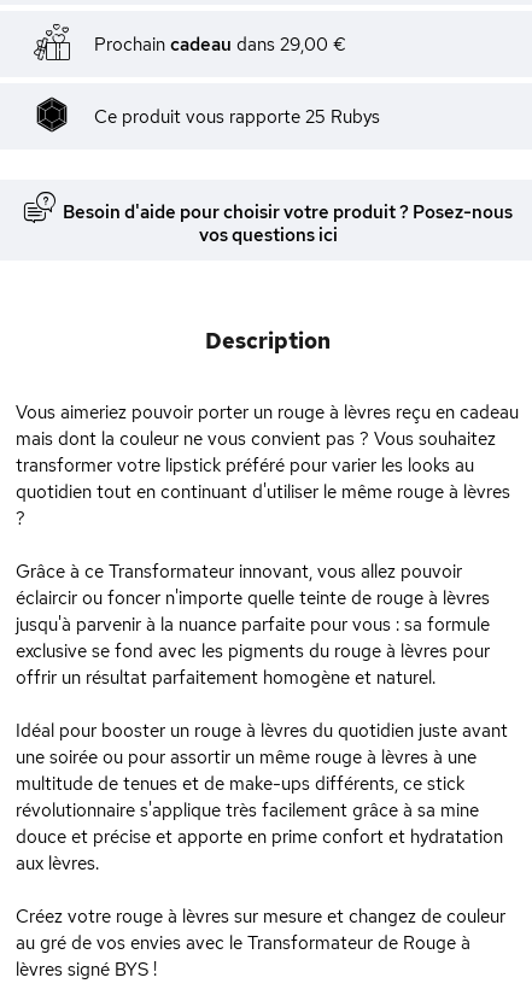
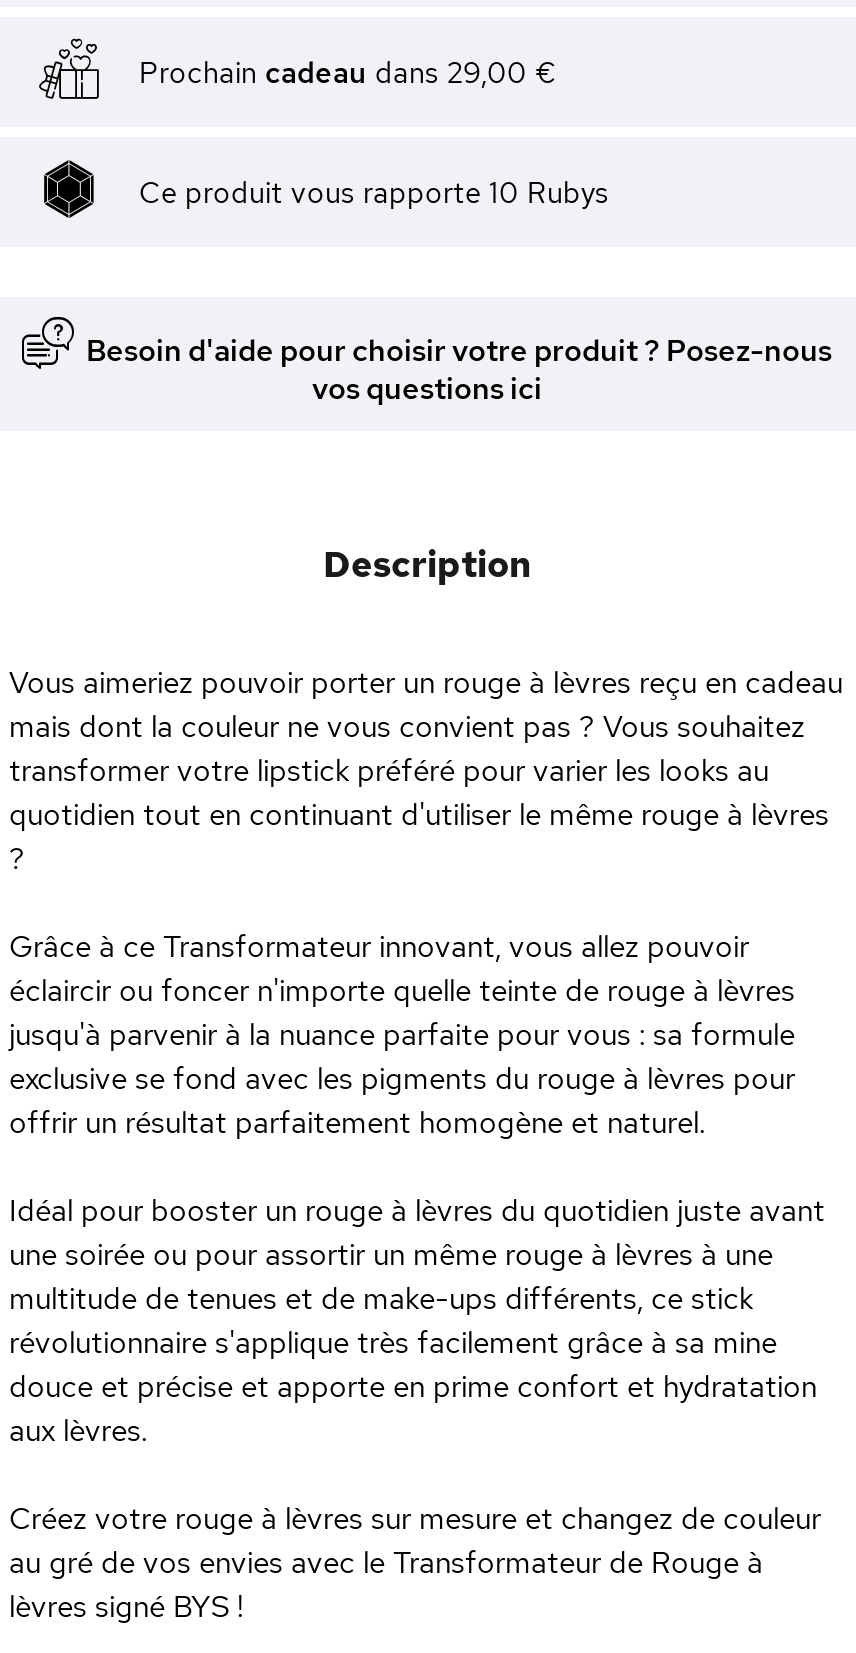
- Ce produit vous rapporte 25 Rubys
+ Ce produit vous rapporte 10 Rubys
